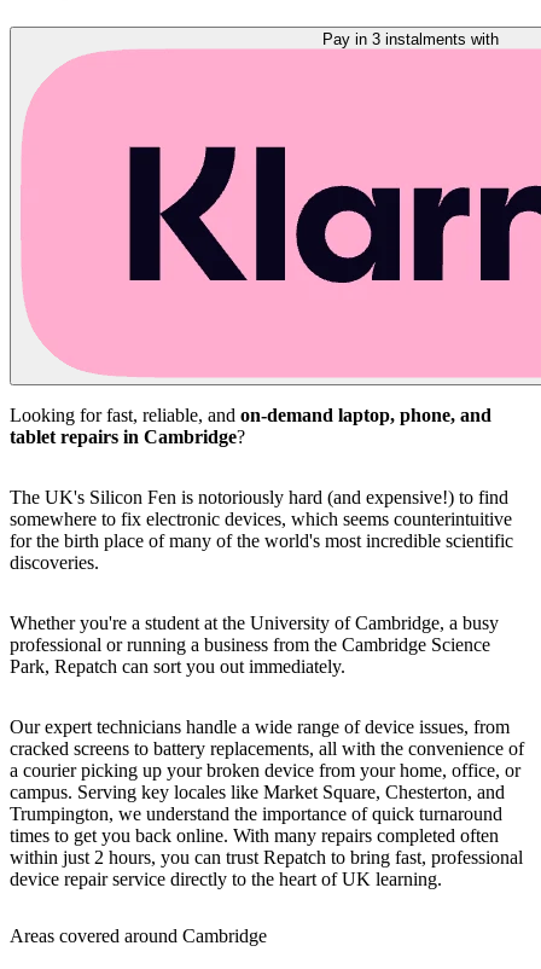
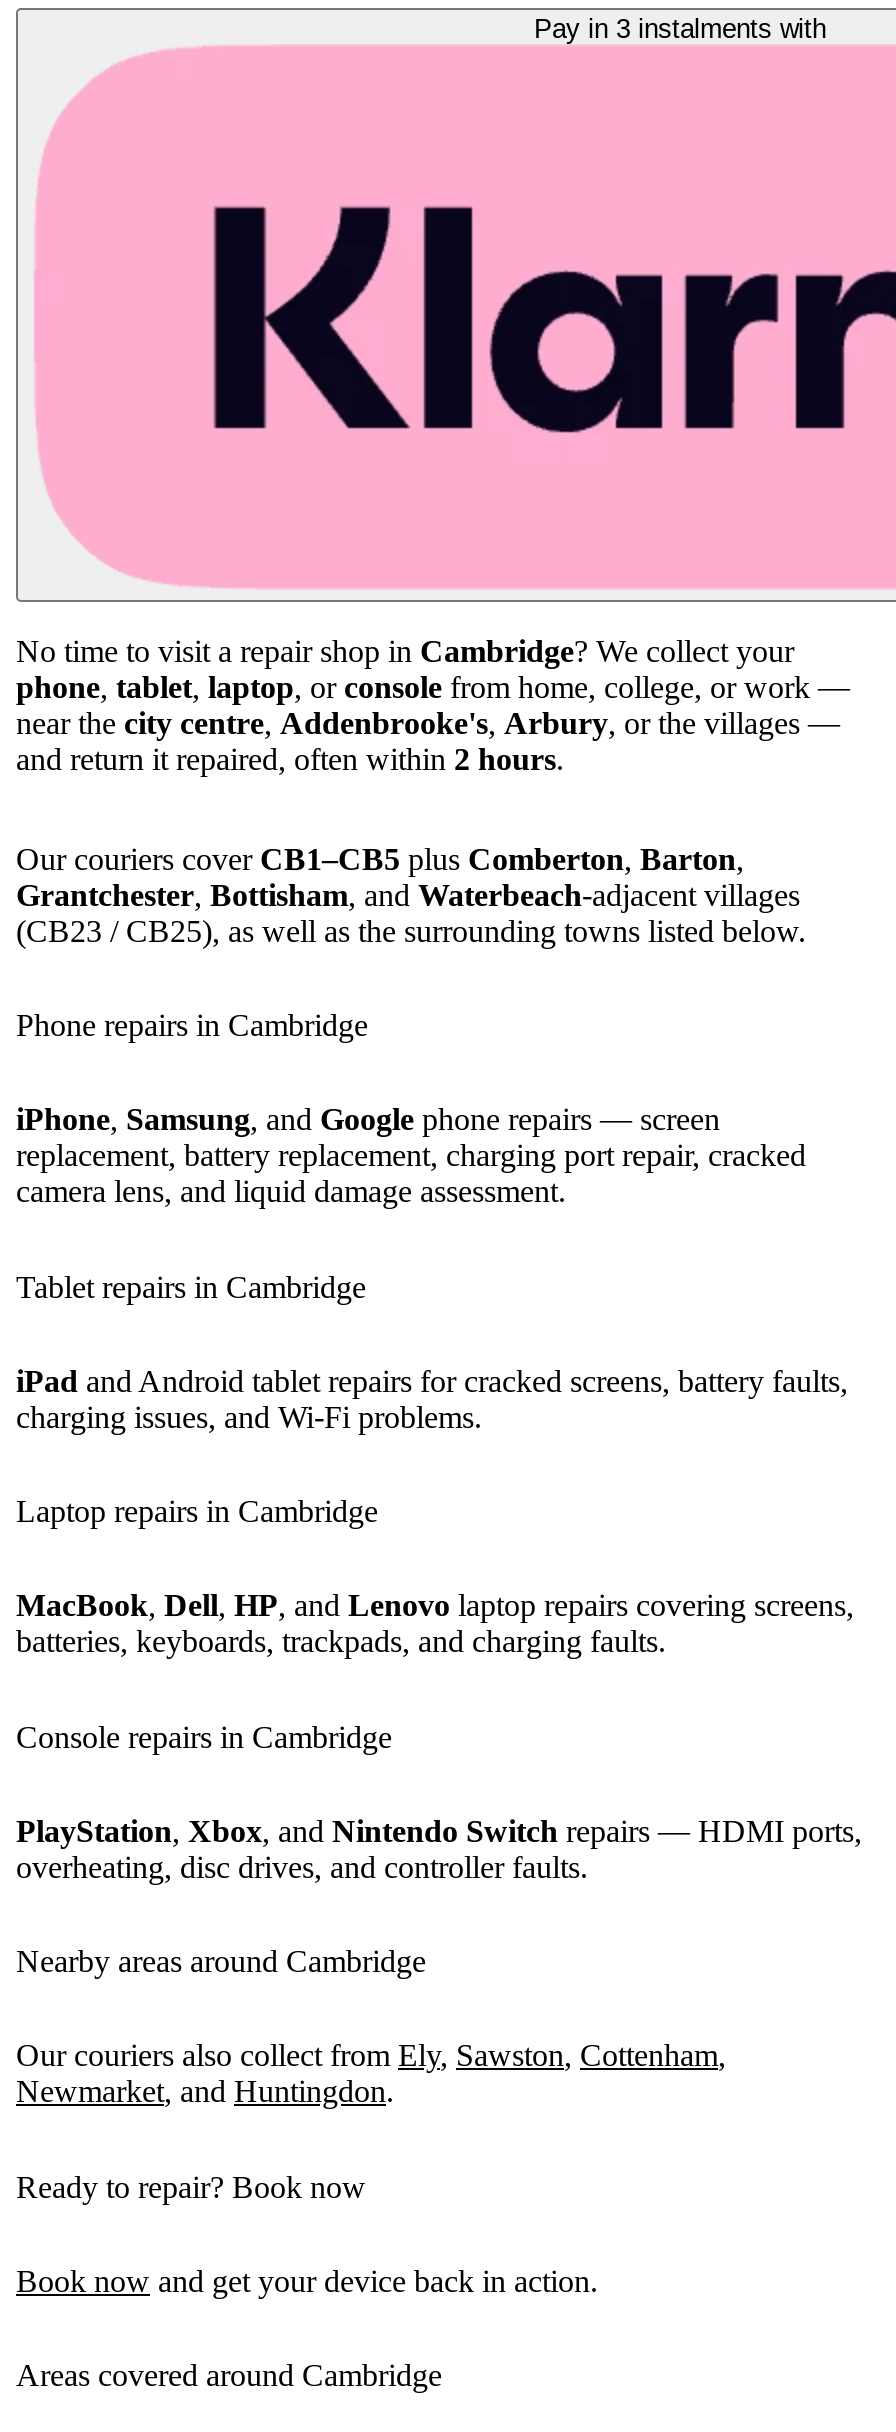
- Looking for fast, reliable, and on-demand laptop, phone, and
- tablet repairs in Cambridge?
- The UK's Silicon Fen is notoriously hard (and expensive!) to find
- somewhere to fix electronic devices, which seems counterintuitive
- for the birth place of many of the world's most incredible scientific
- discoveries.
- Whether you're a student at the University of Cambridge, a busy
- professional or running a business from the Cambridge Science
- Park, Repatch can sort you out immediately.
- Our expert technicians handle a wide range of device issues, from
- cracked screens to battery replacements, all with the convenience of
- a courier picking up your broken device from your home, office, or
- campus. Serving key locales like Market Square, Chesterton, and
- Trumpington, we understand the importance of quick turnaround
- times to get you back online. With many repairs completed often
- within just 2 hours, you can trust Repatch to bring fast, professional
- device repair service directly to the heart of UK learning.
+ No time to visit a repair shop in Cambridge? We collect your
+ phone, tablet, laptop, or console from home, college, or work —
+ near the city centre, Addenbrooke's, Arbury, or the villages —
+ and return it repaired, often within 2 hours.
+ Our couriers cover CB1–CB5 plus Comberton, Barton,
+ Grantchester, Bottisham, andWaterbeach-adjacent villages
+ (CB23 / CB25), as well as the surrounding towns listed below.
+ Phone repairs in Cambridge
+ iPhone, Samsung, and Google phone repairs — screen
+ replacement, battery replacement, charging port repair, cracked
+ camera lens, and liquid damage assessment.
+ Tablet repairs in Cambridge
+ iPad and Android tablet repairs for cracked screens, battery faults,
+ charging issues, and Wi-Fi problems.
+ Laptop repairs in Cambridge
+ MacBook, Dell, HP, and Lenovo laptop repairs covering screens,
+ batteries, keyboards, trackpads, and charging faults.
+ Console repairs in Cambridge
+ PlayStation, Xbox, and Nintendo Switch repairs — HDMI ports,
+ overheating, disc drives, and controller faults.
+ Nearby areas around Cambridge
+ Our couriers also collect from Ely, Sawston, Cottenham,
+ Newmarket, and Huntingdon.
+ Ready to repair? Book now
+ Book now and get your device back in action.
